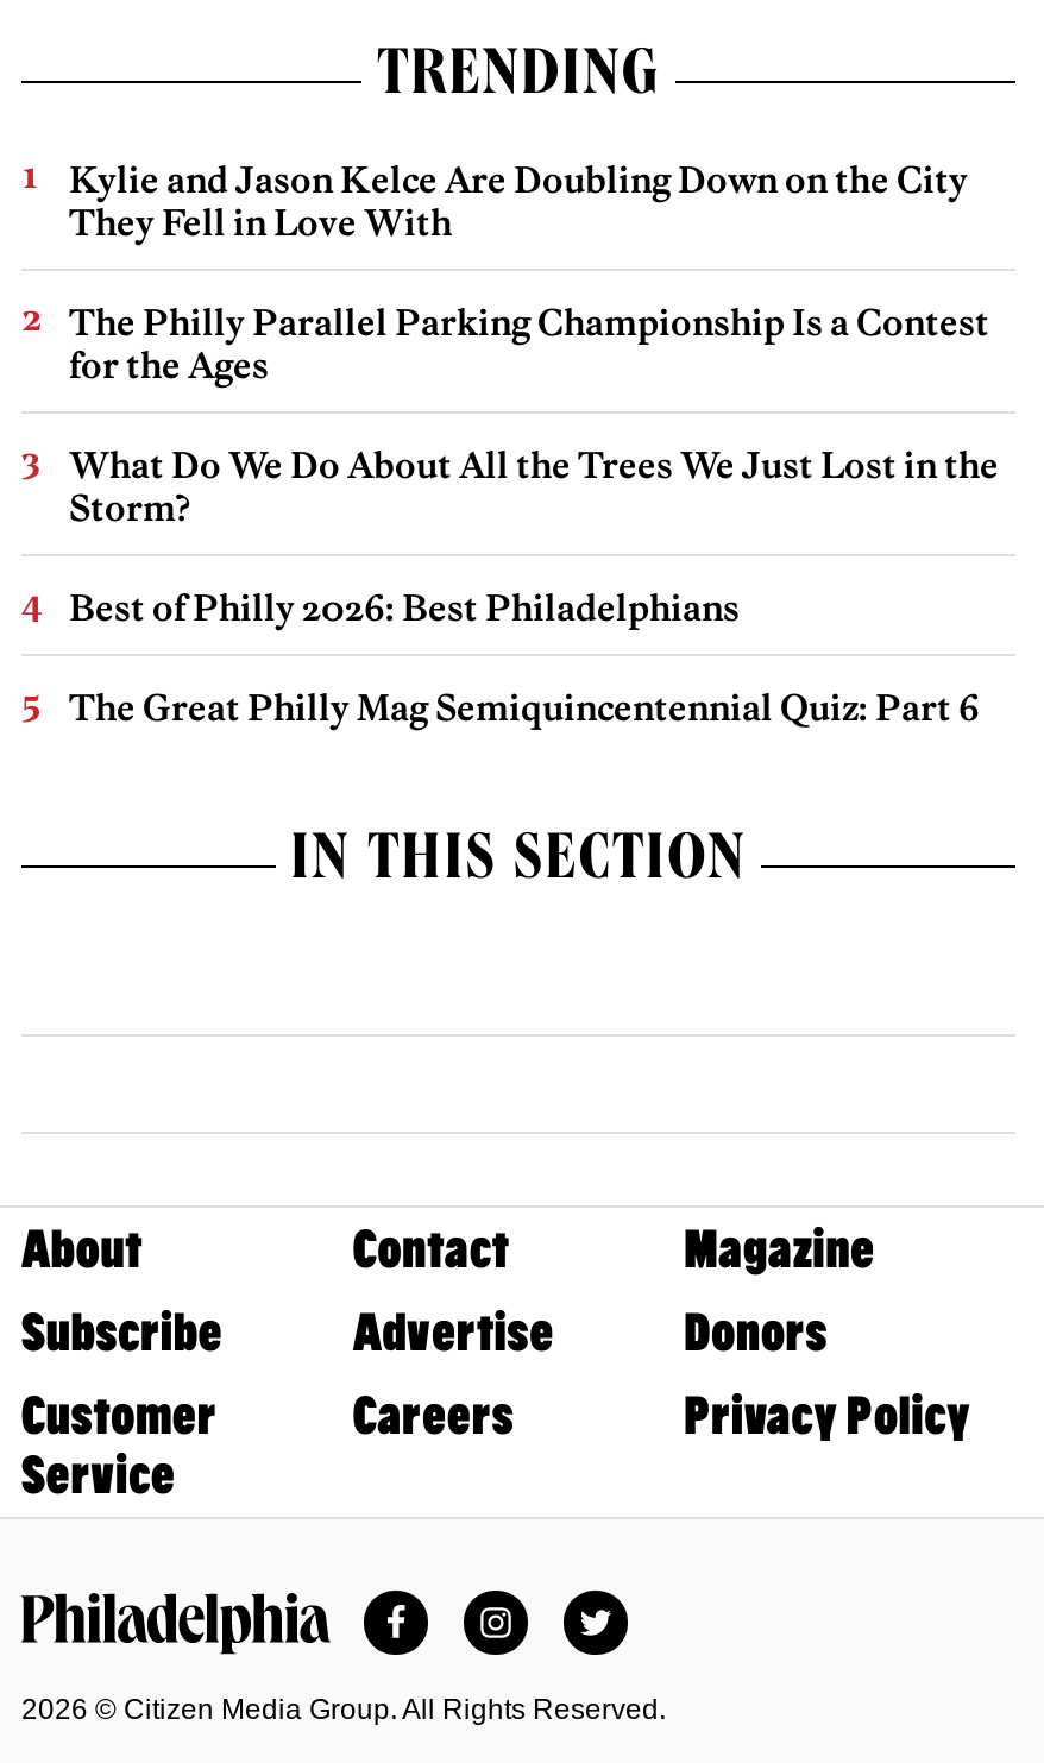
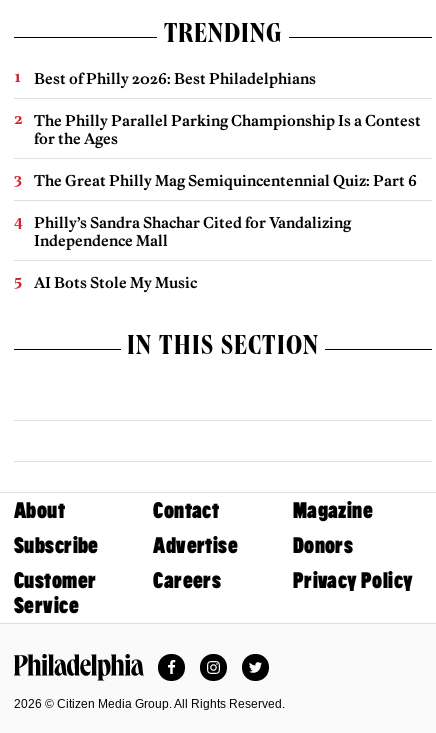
- Kylie and Jason Kelce Are Doubling Down on the City
- They Fell in Love With

- What Do We Do About All the Trees We Just Lost in the
- Storm?

moved up: Best of Philly 2026: Best Philadelphians

moved up: The Great Philly Mag Semiquincentennial Quiz: Part 6

+ Philly’s Sandra Shachar Cited for Vandalizing
+ Independence Mall
+ AI Bots Stole My Music
